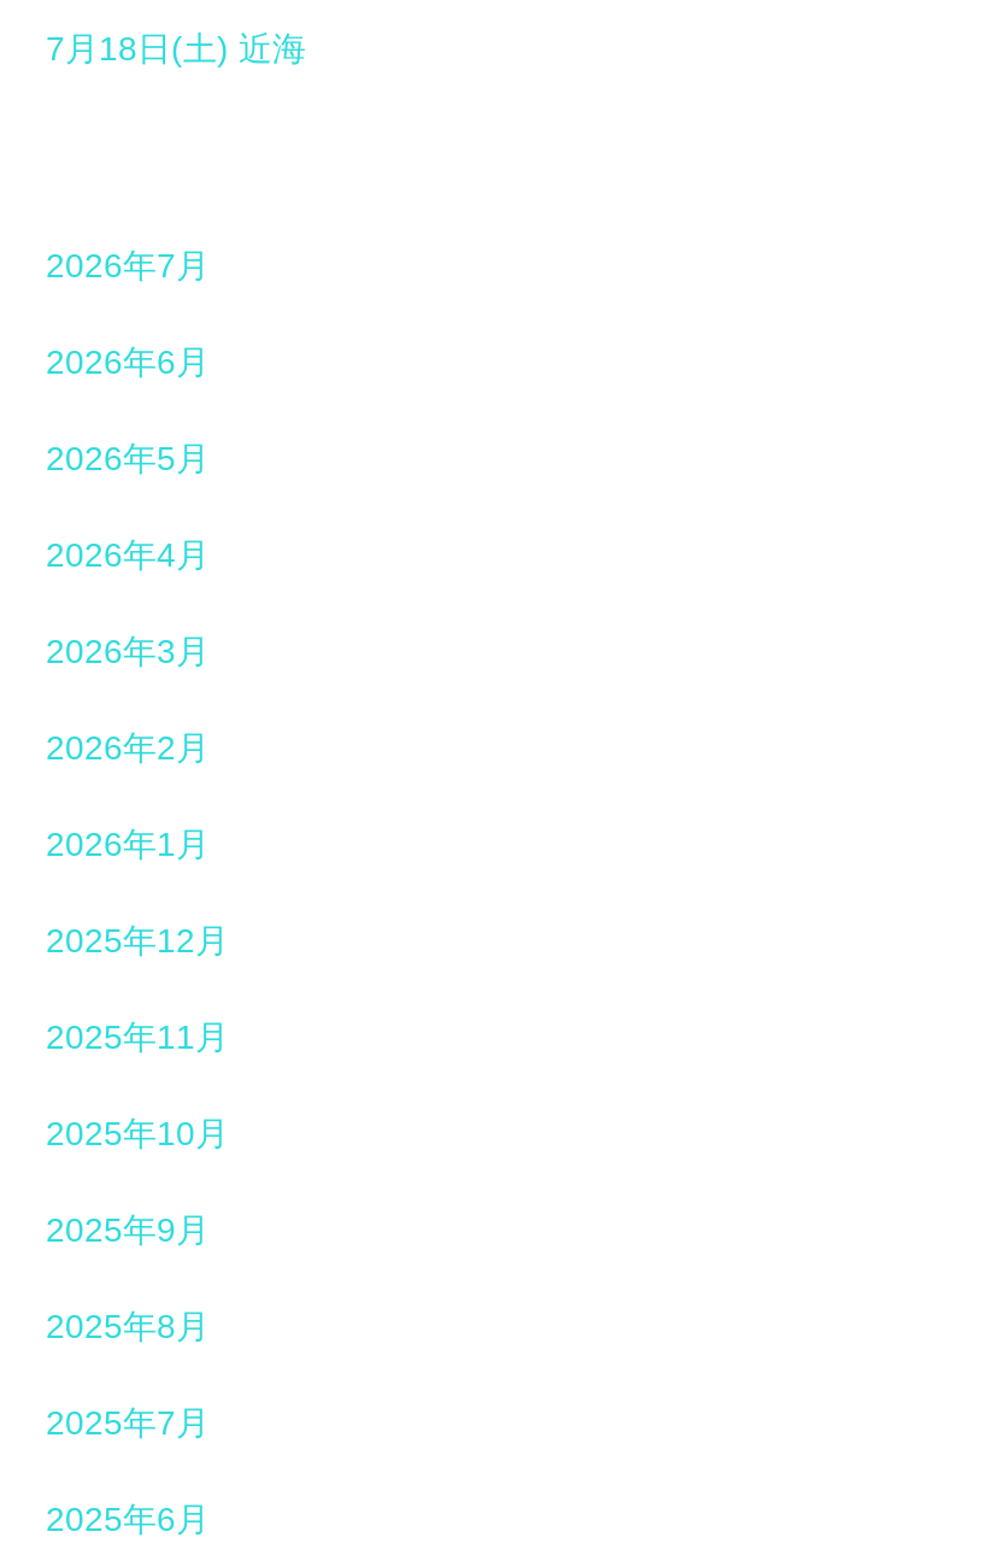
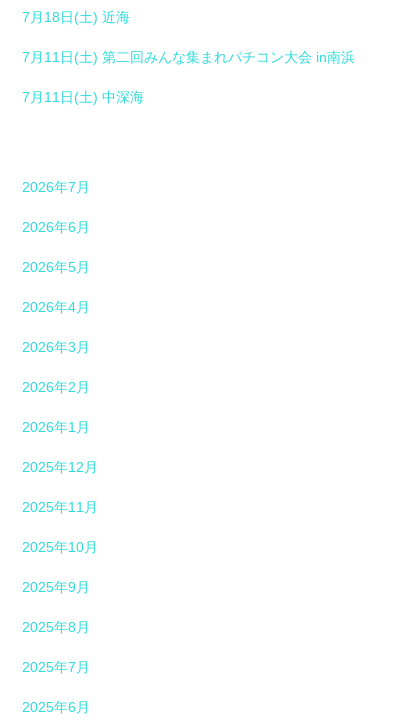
+ 7月11日(土) 第二回みんな集まれバチコン大会 in南浜
+ 7月11日(土) 中深海
